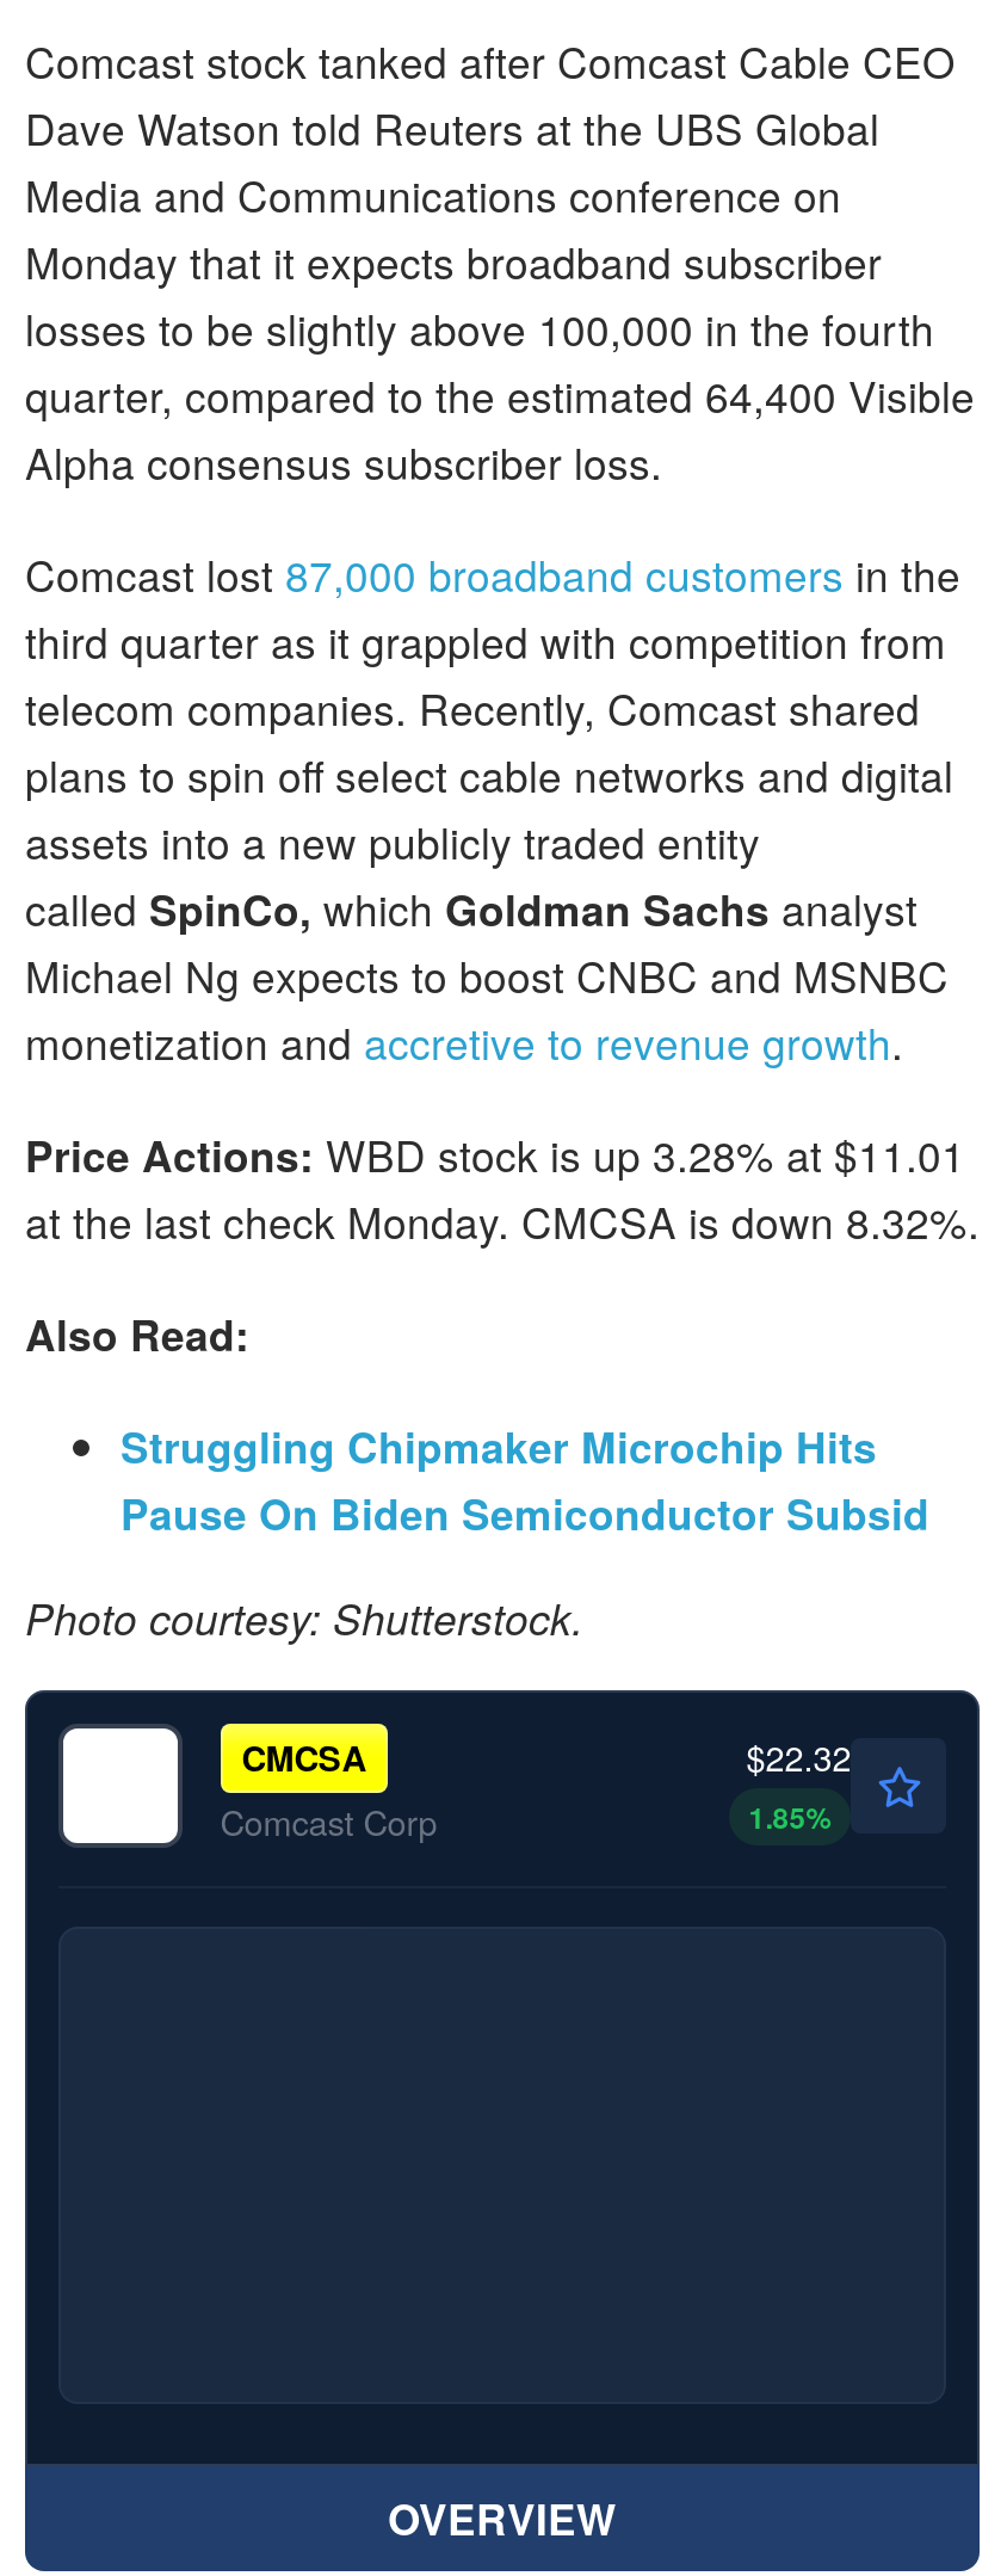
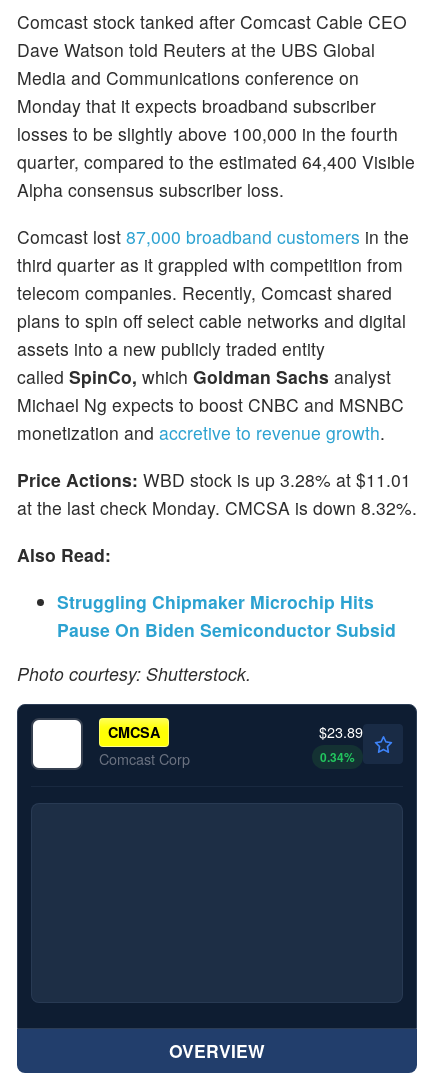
- $22.32
+ $23.89

- 1.85%
+ 0.34%
